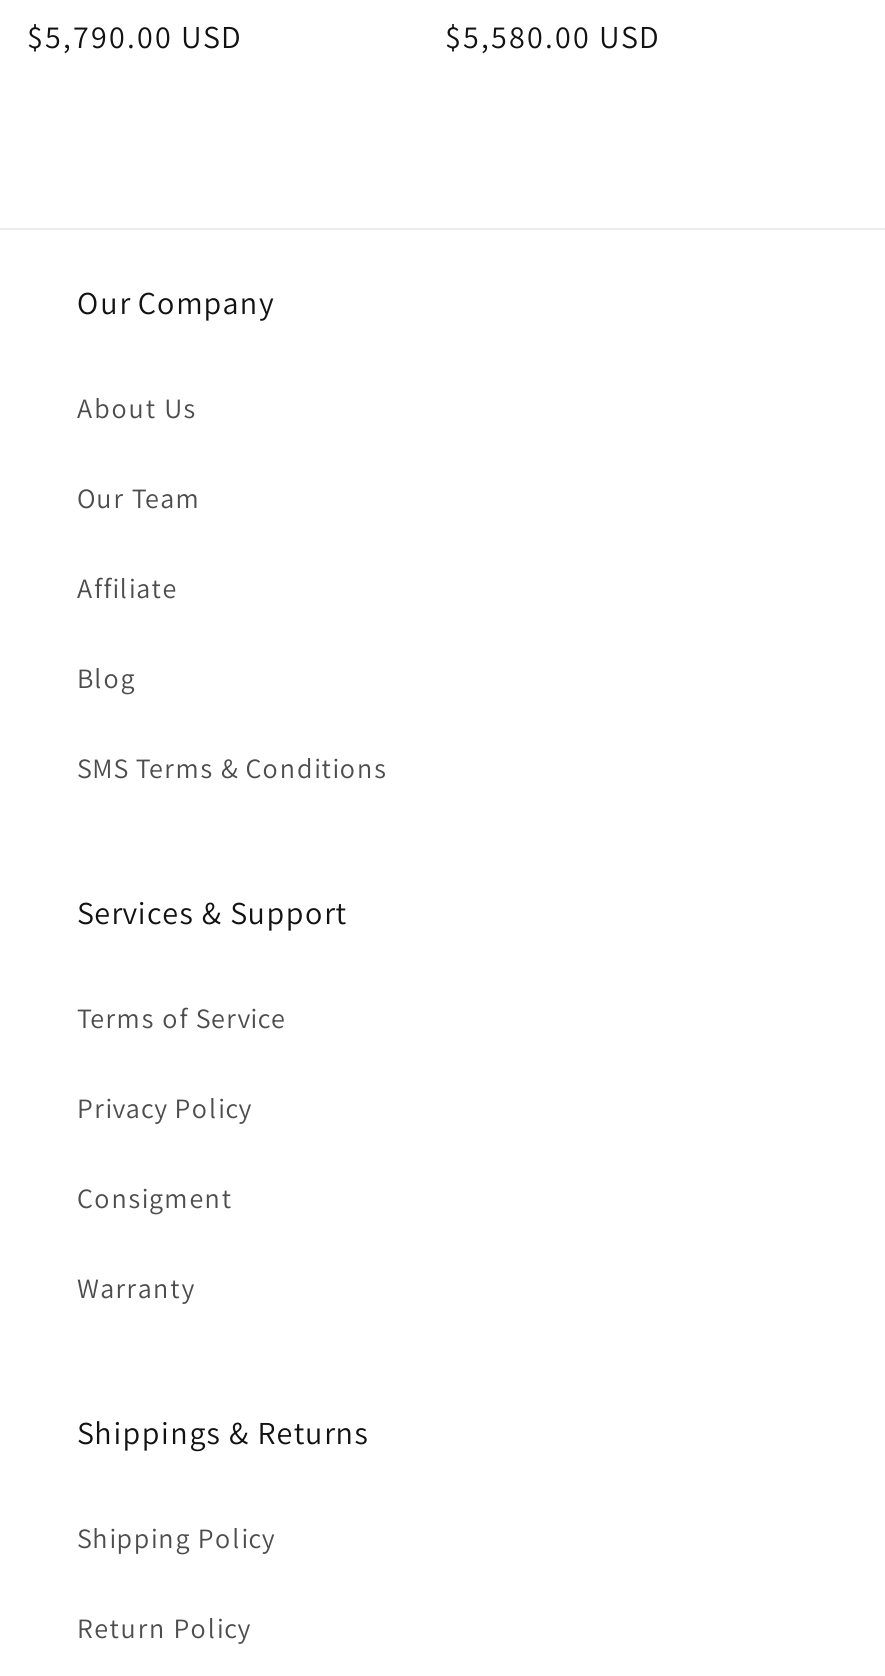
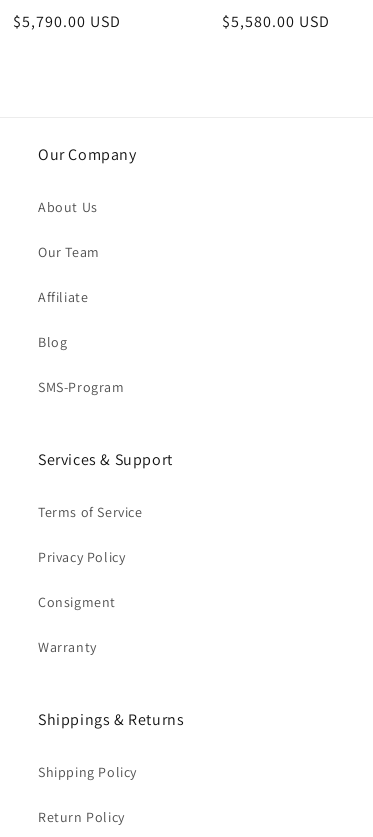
- SMS Terms & Conditions
+ SMS-Program
